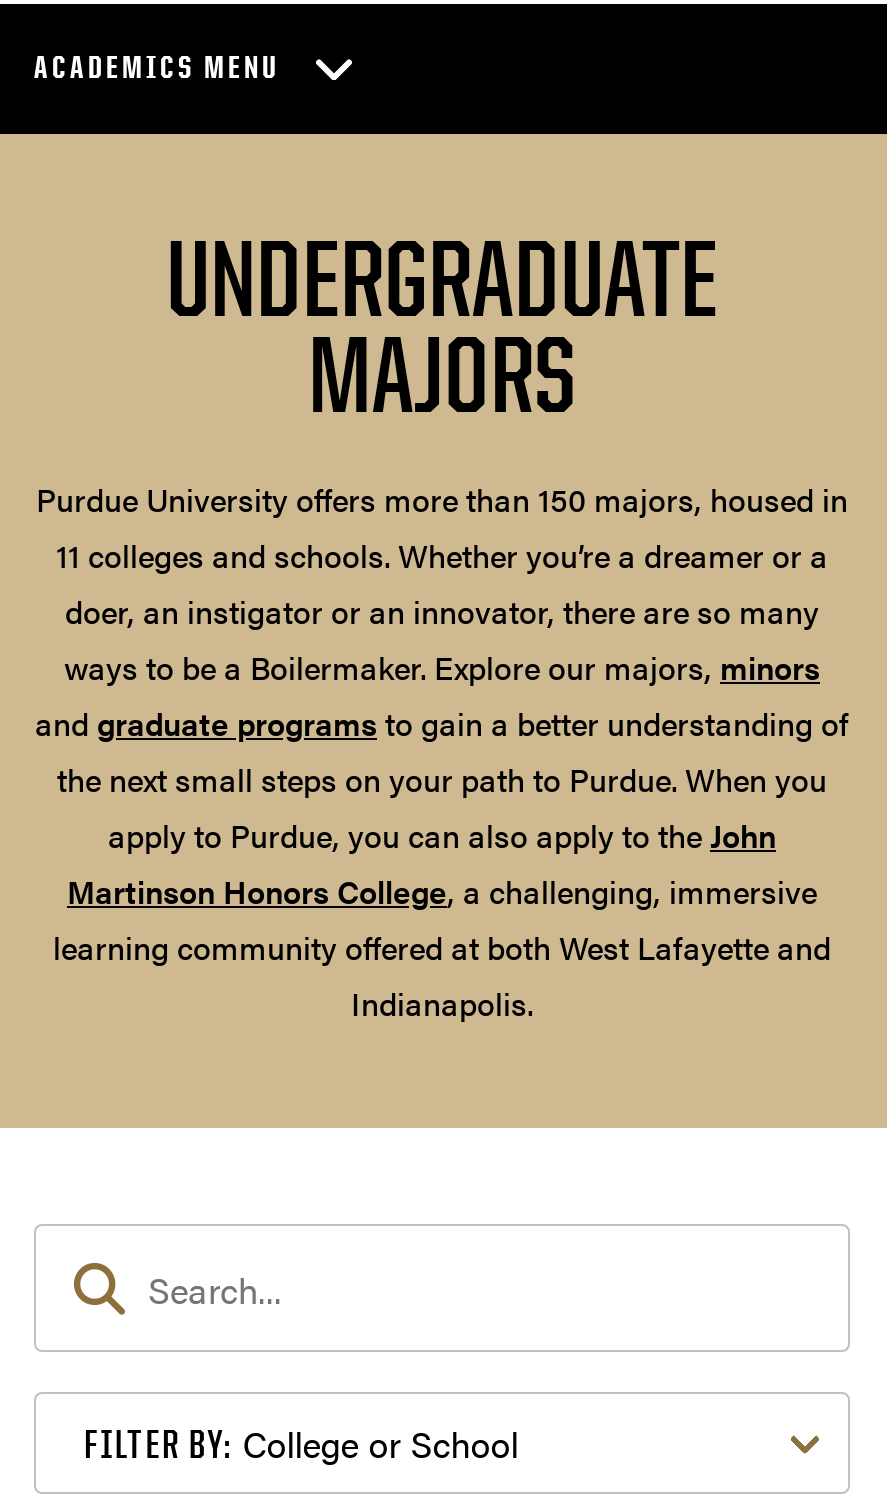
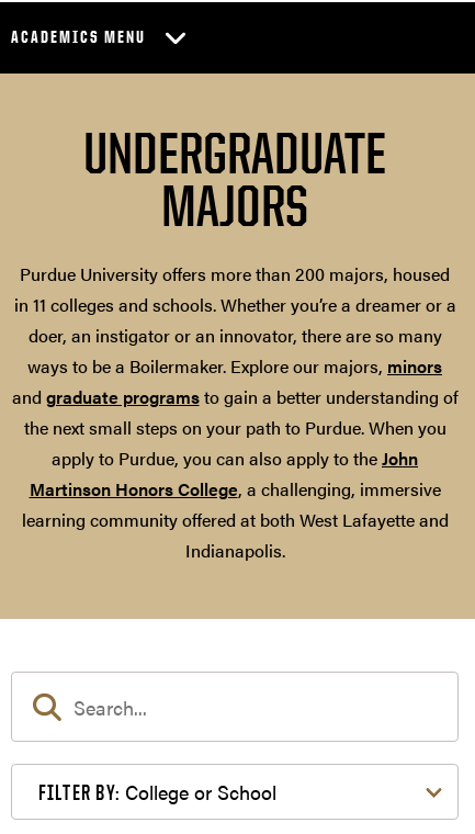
- Purdue University offers more than 150 majors, housed in
- 11 colleges and schools. Whether you’re a dreamer or a
+ Purdue University offers more than 200 majors, housed
+ in 11 colleges and schools. Whether you’re a dreamer or a
